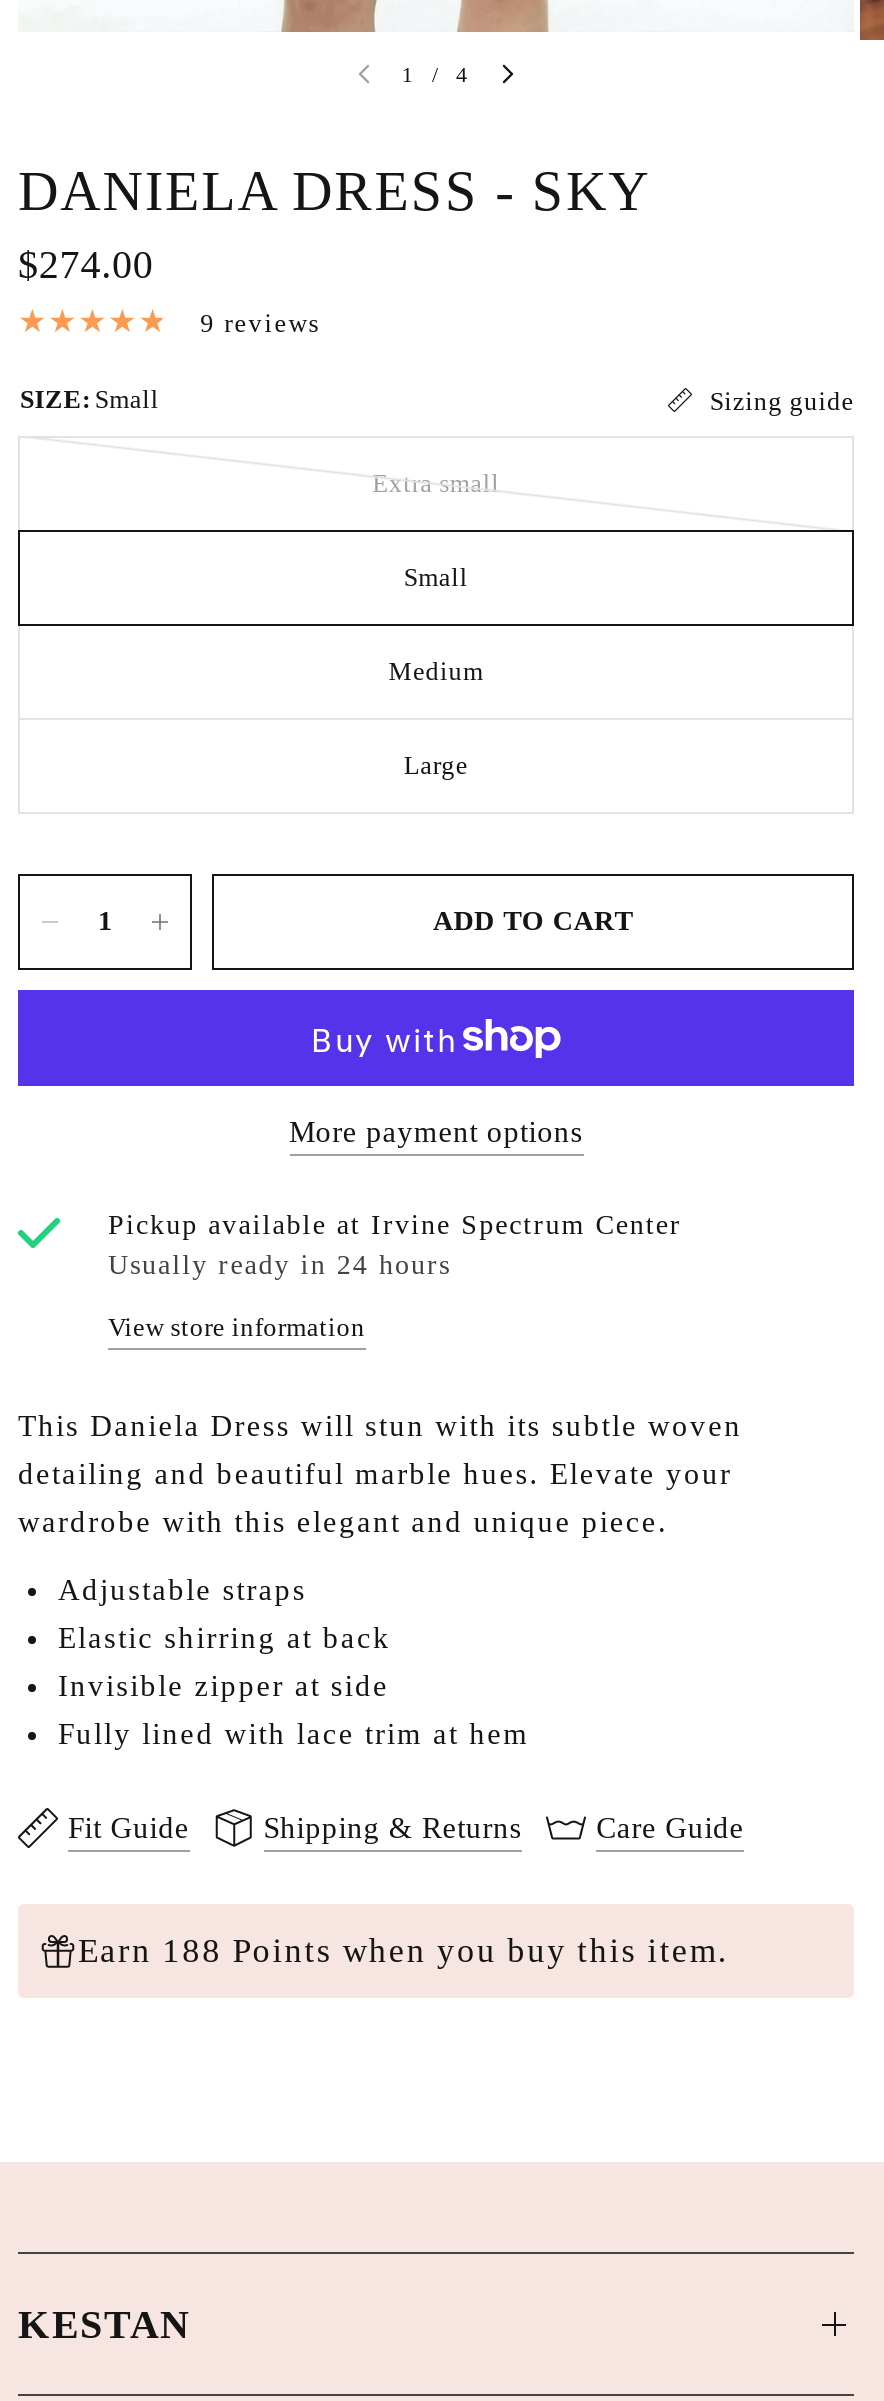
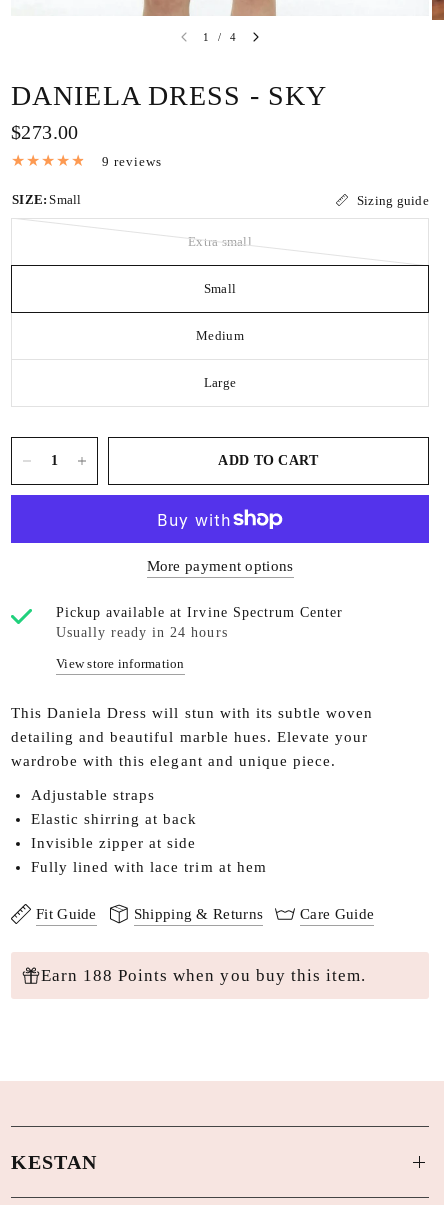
- $274.00
+ $273.00
